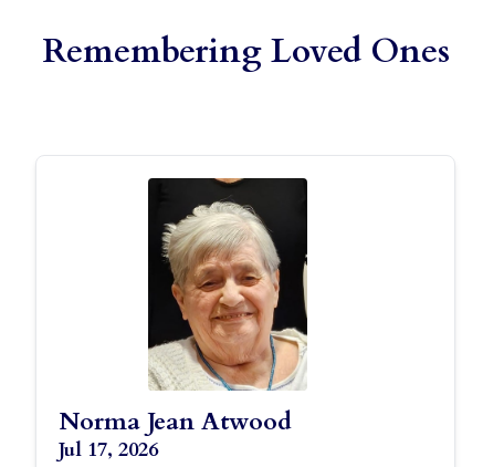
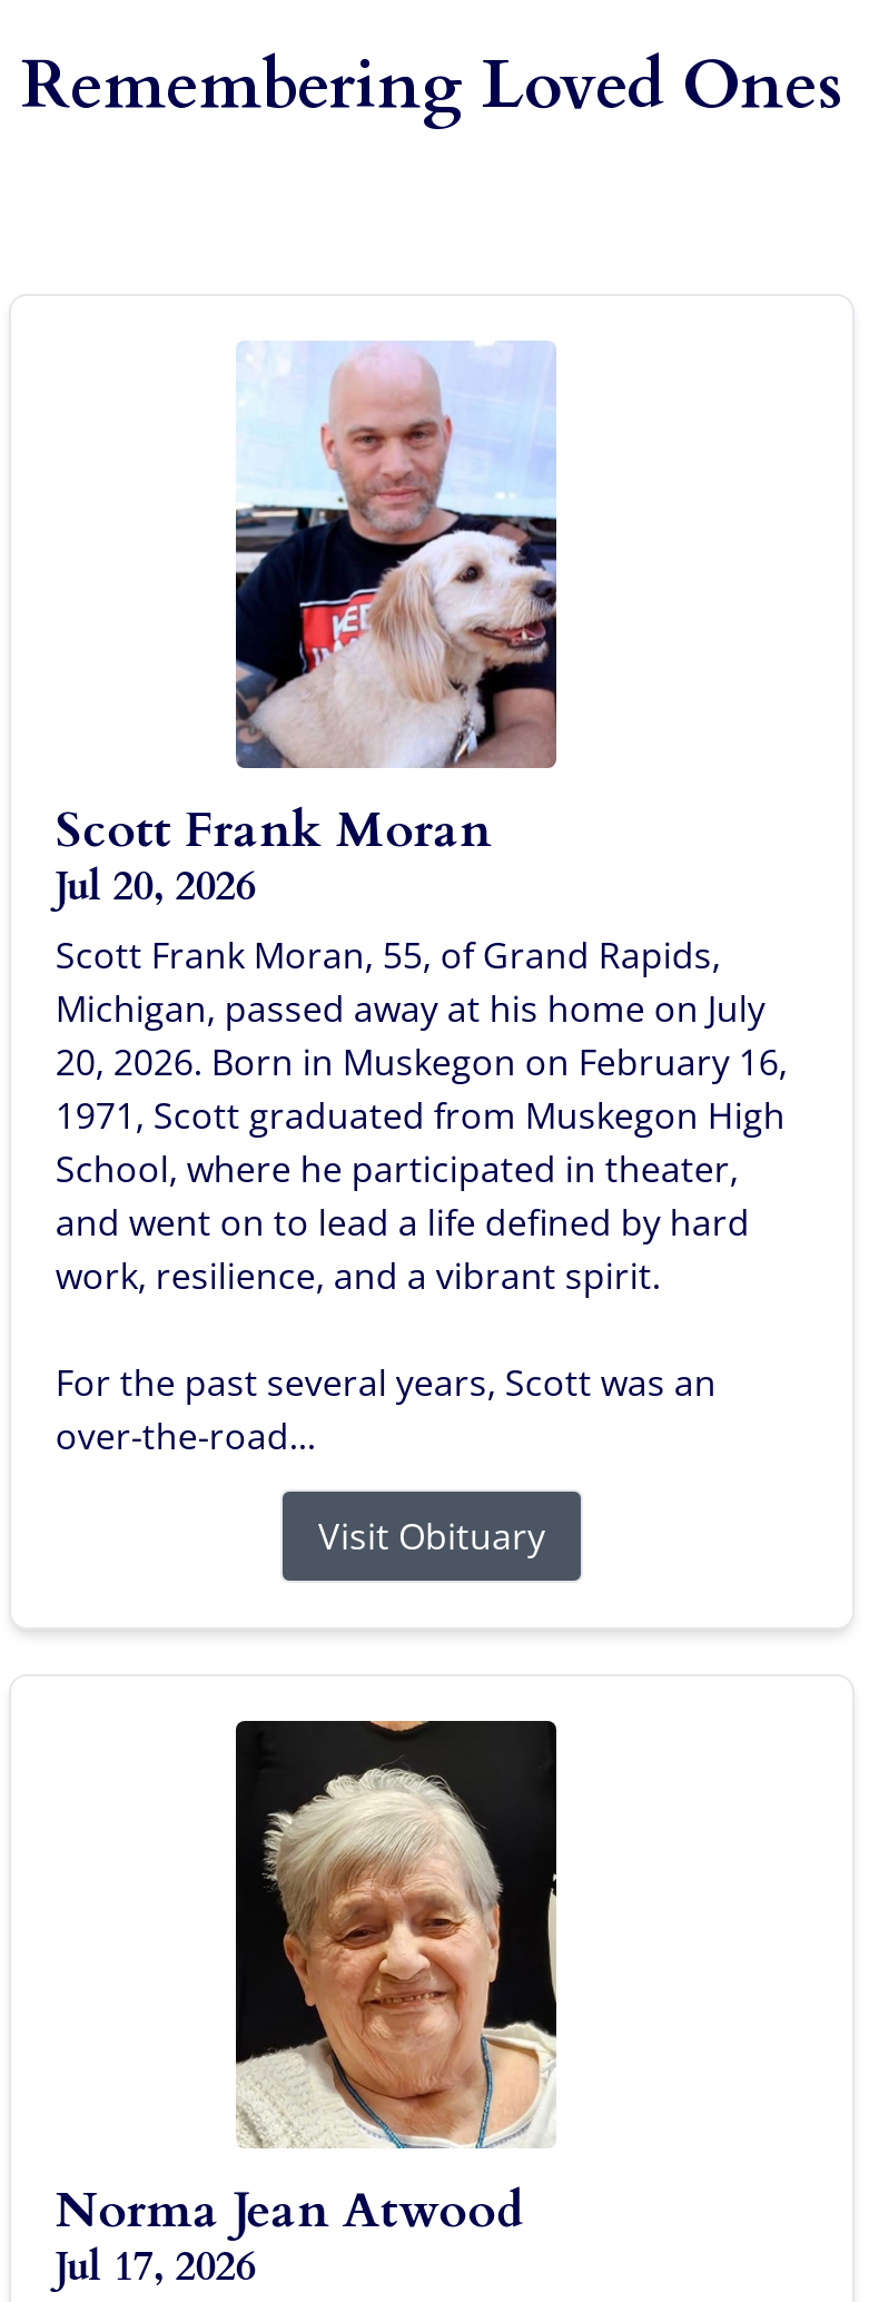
+ [image]
+ Scott Frank Moran
+ Jul 20, 2026
+ Scott Frank Moran, 55, of Grand Rapids,
+ Michigan, passed away at his home on July
+ 20, 2026. Born in Muskegon on February 16,
+ 1971, Scott graduated from Muskegon High
+ School, where he participated in theater,
+ and went on to lead a life defined by hard
+ work, resilience, and a vibrant spirit.
+ For the past several years, Scott was an
+ over-the-road...
+ Visit Obituary
